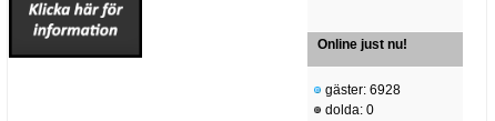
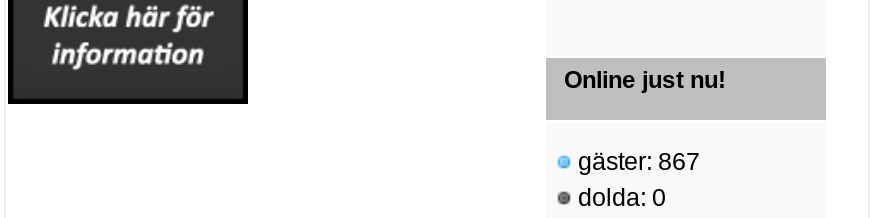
- gäster: 6928
+ gäster: 867
